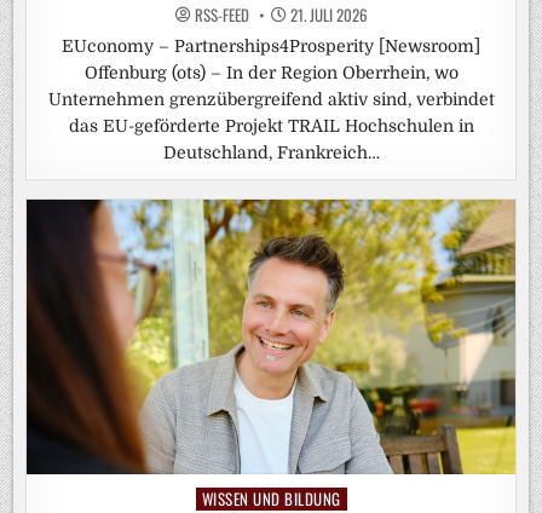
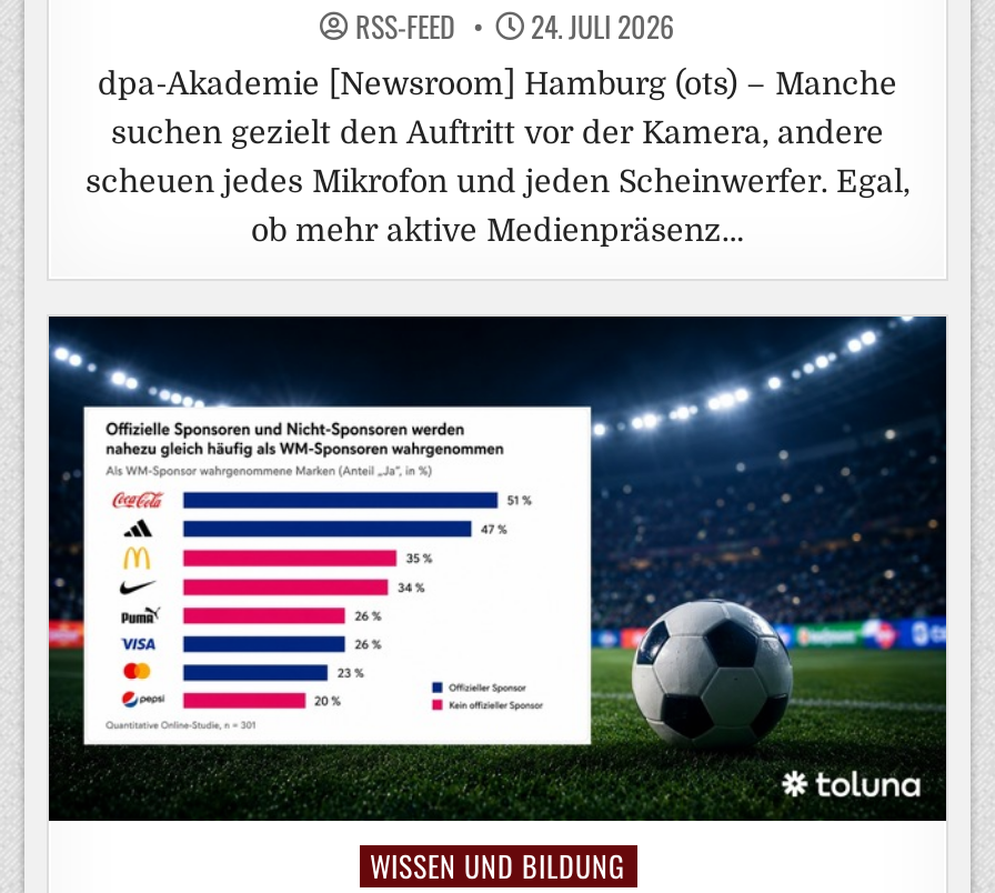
- 21. JULI 2026
- EUconomy – Partnerships4Prosperity [Newsroom]
- Offenburg (ots) – In der Region Oberrhein, wo
- Unternehmen grenzübergreifend aktiv sind, verbindet
- das EU-geförderte Projekt TRAIL Hochschulen in
- Deutschland, Frankreich…
+ 24. JULI 2026
+ dpa-Akademie [Newsroom] Hamburg (ots) – Manche
+ suchen gezielt den Auftritt vor der Kamera, andere
+ scheuen jedes Mikrofon und jeden Scheinwerfer. Egal,
+ ob mehr aktive Medienpräsenz…

- [image]
+ [image]
